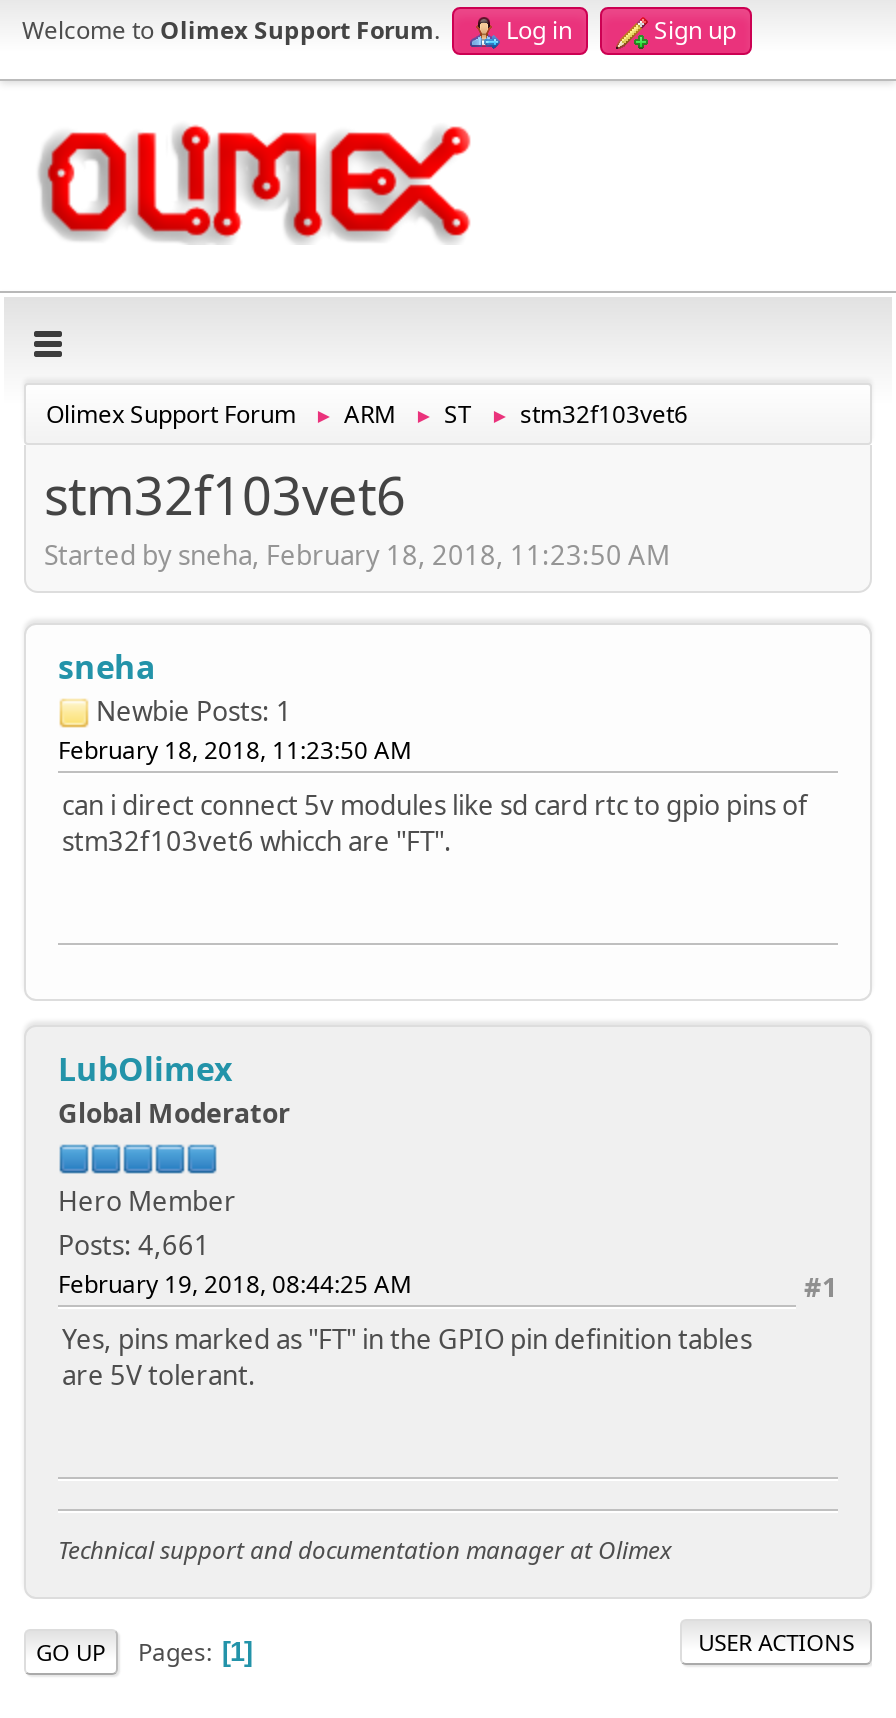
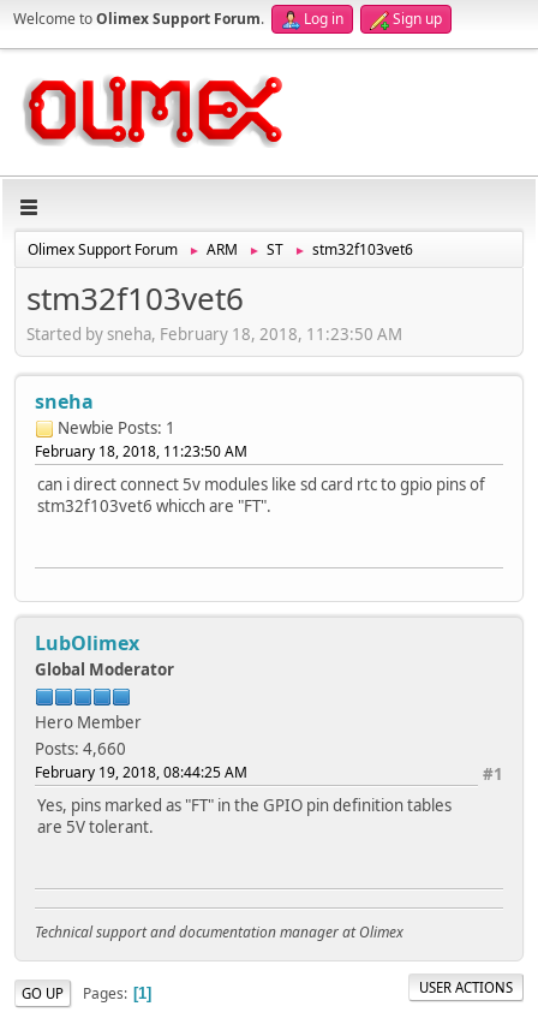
- Posts: 4,661
+ Posts: 4,660
